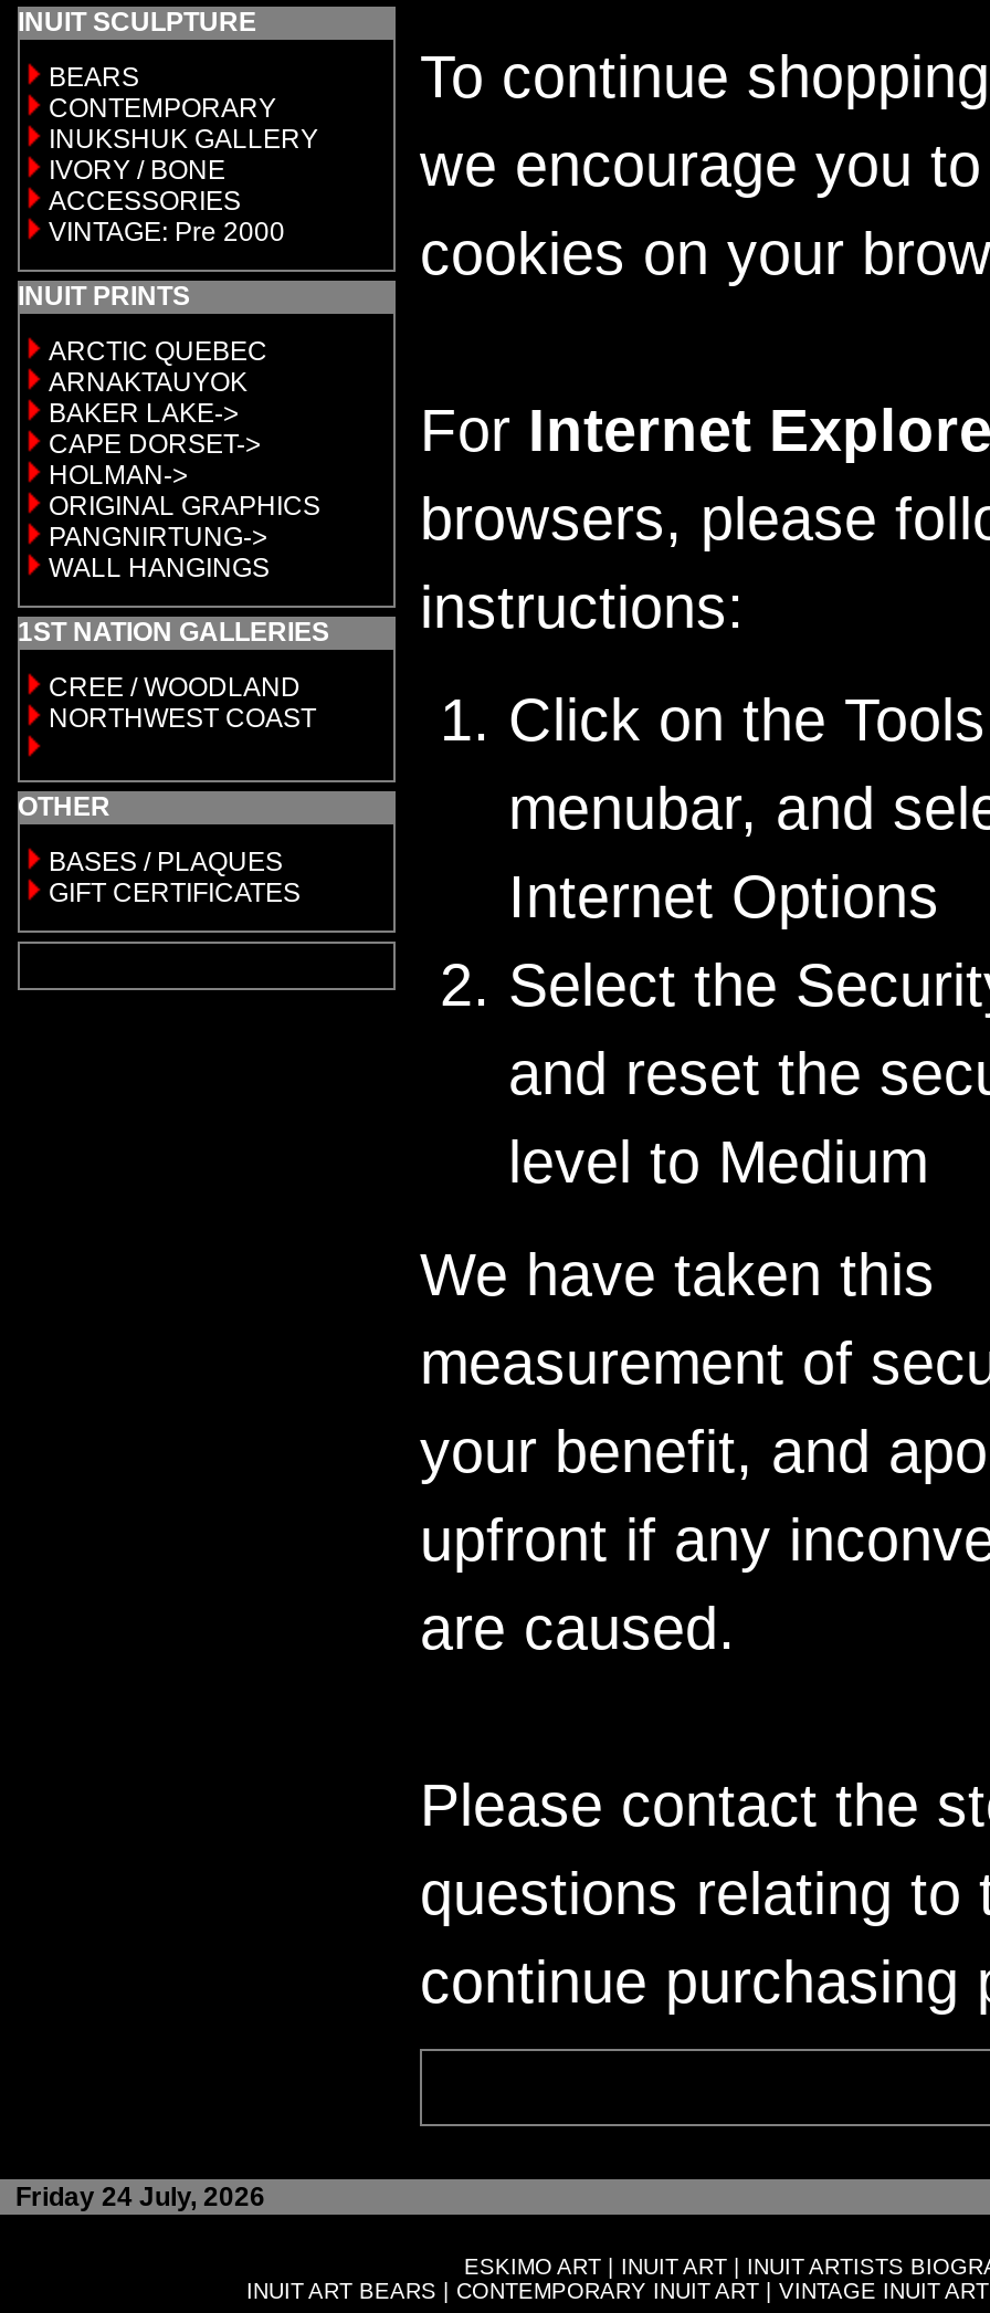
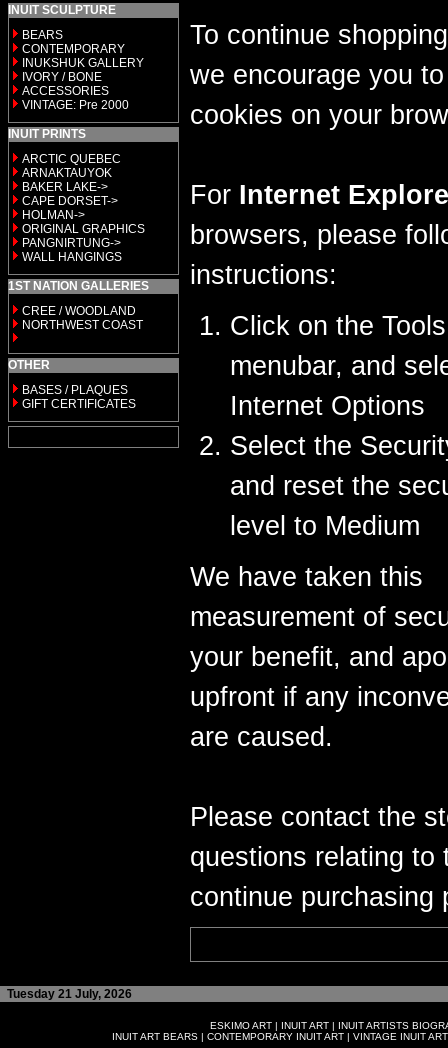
- Friday 24 July, 2026
+ Tuesday 21 July, 2026
